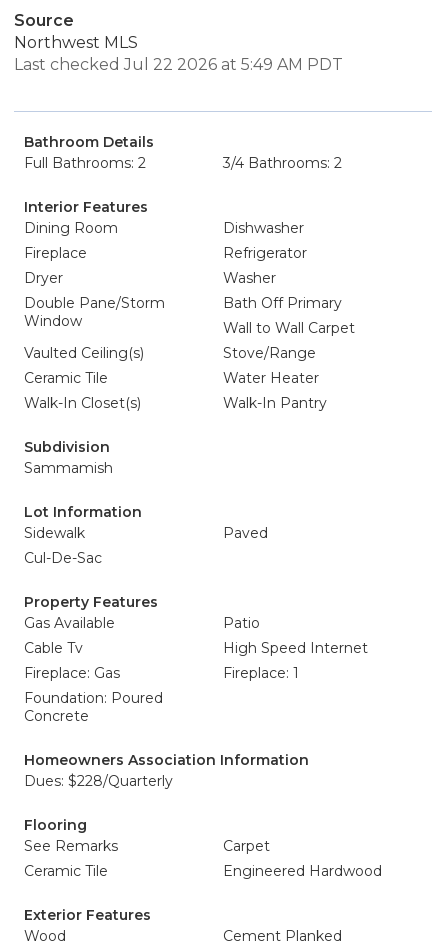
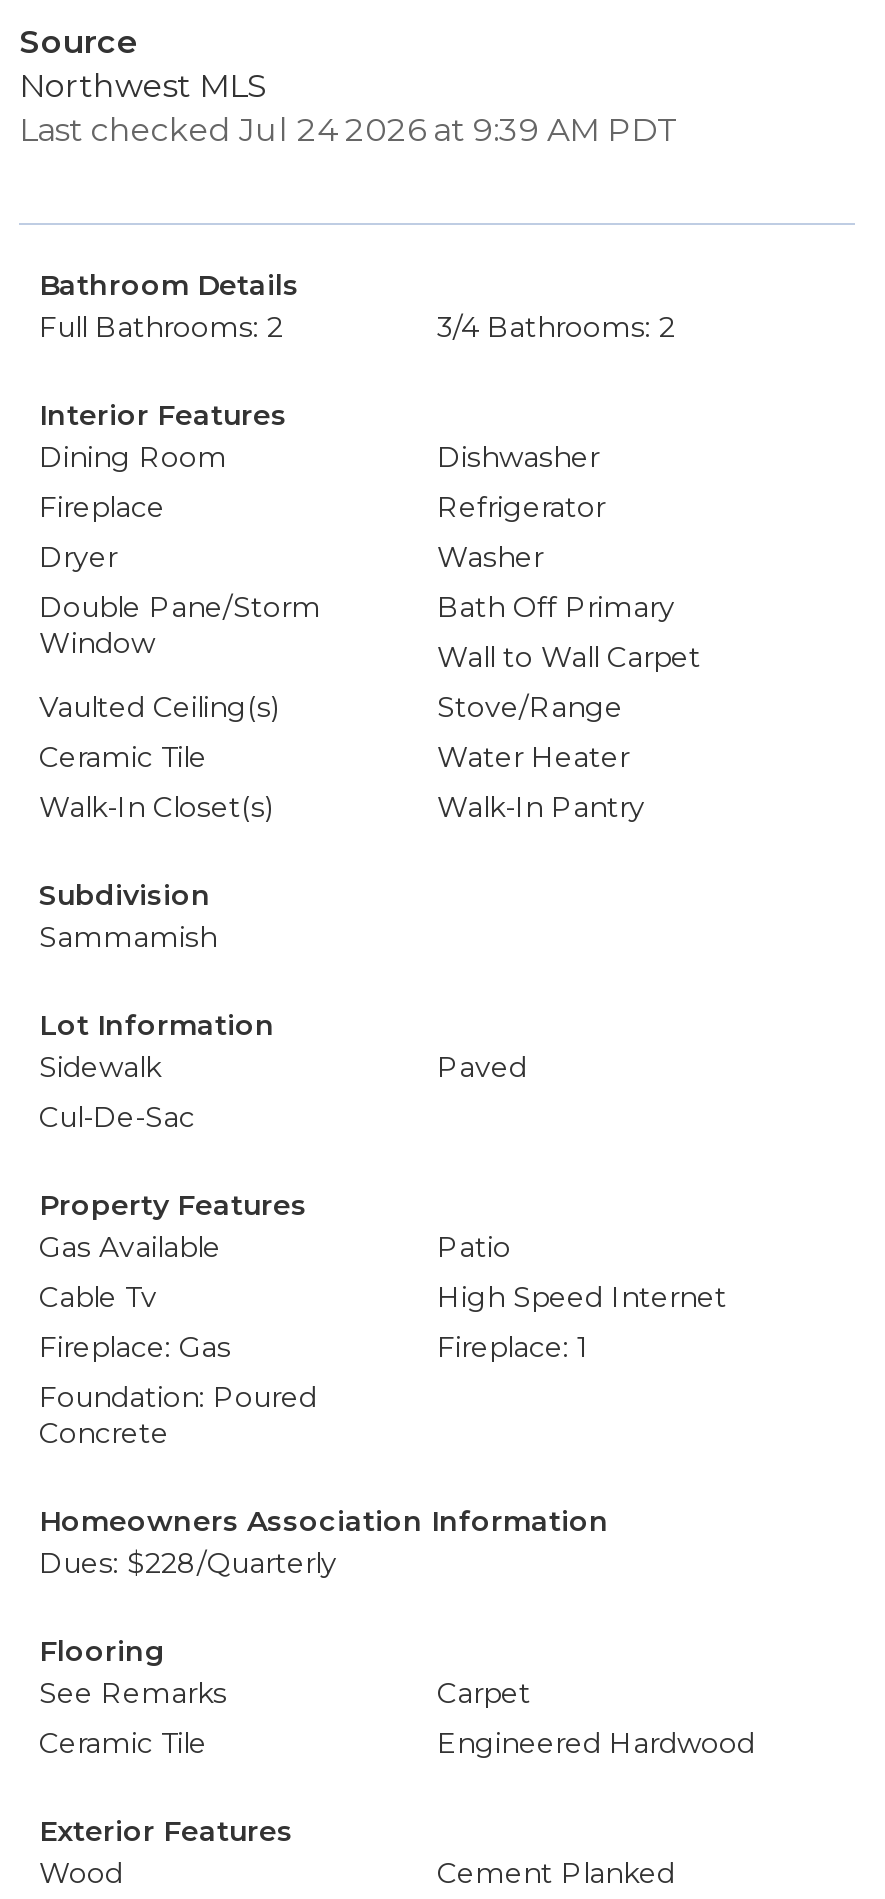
- Last checked Jul 22 2026 at 5:49 AM PDT
+ Last checked Jul 24 2026 at 9:39 AM PDT
